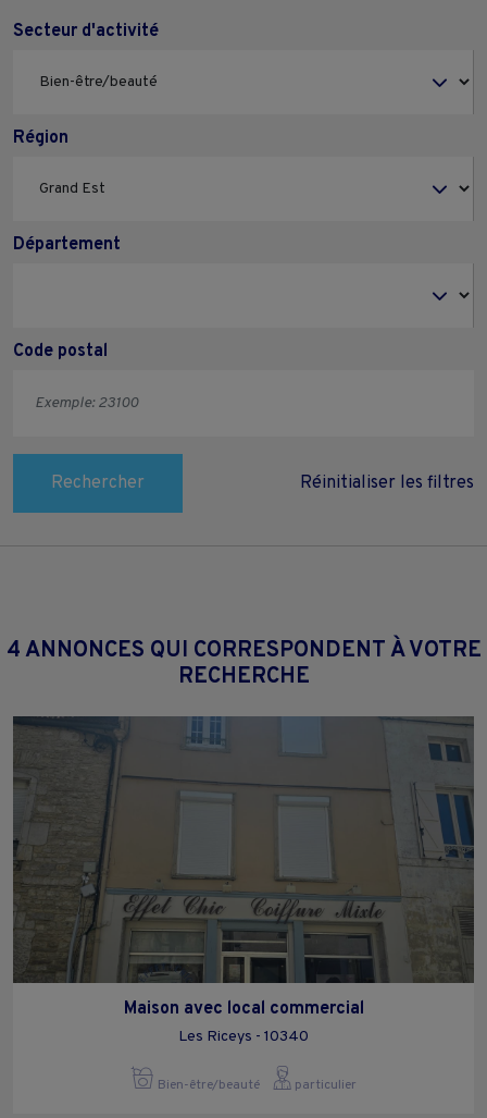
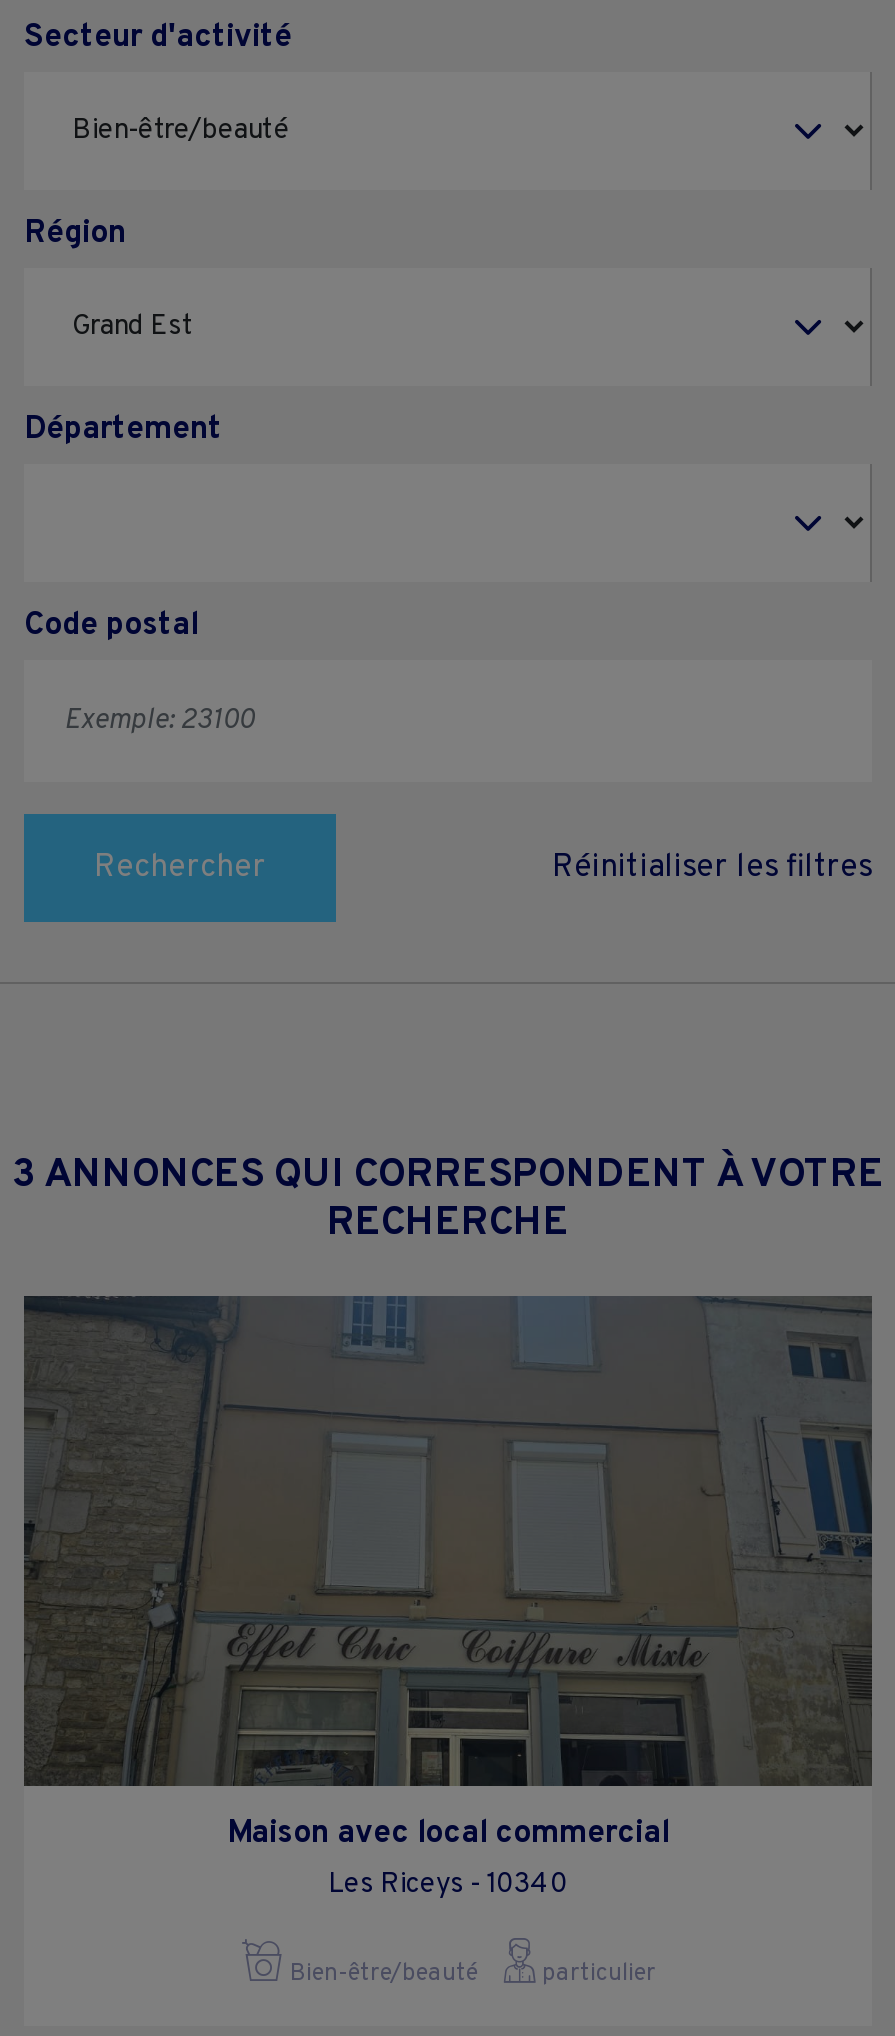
- 4 ANNONCES QUI CORRESPONDENT À VOTRE
+ 3 ANNONCES QUI CORRESPONDENT À VOTRE
